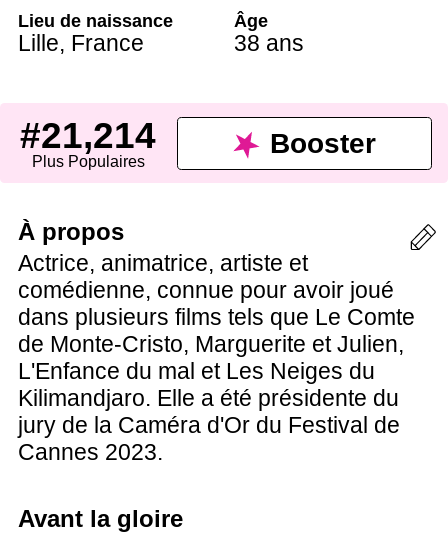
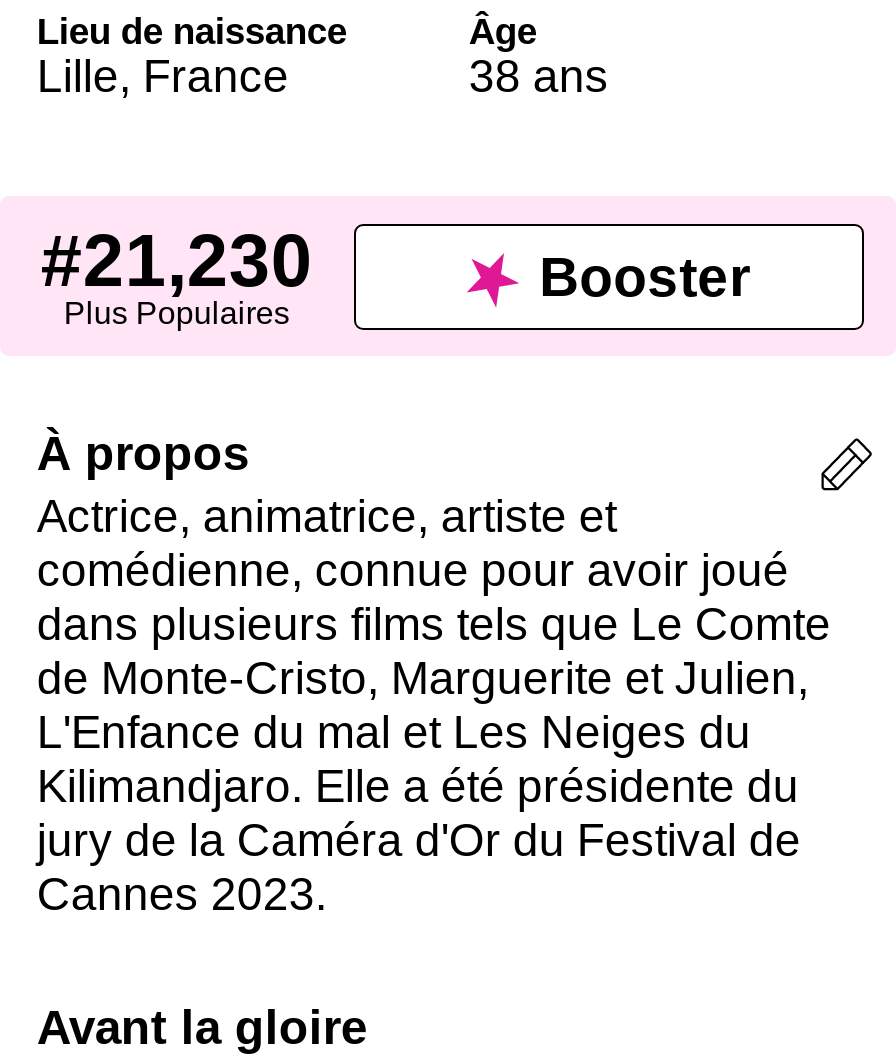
- #21,214
+ #21,230
